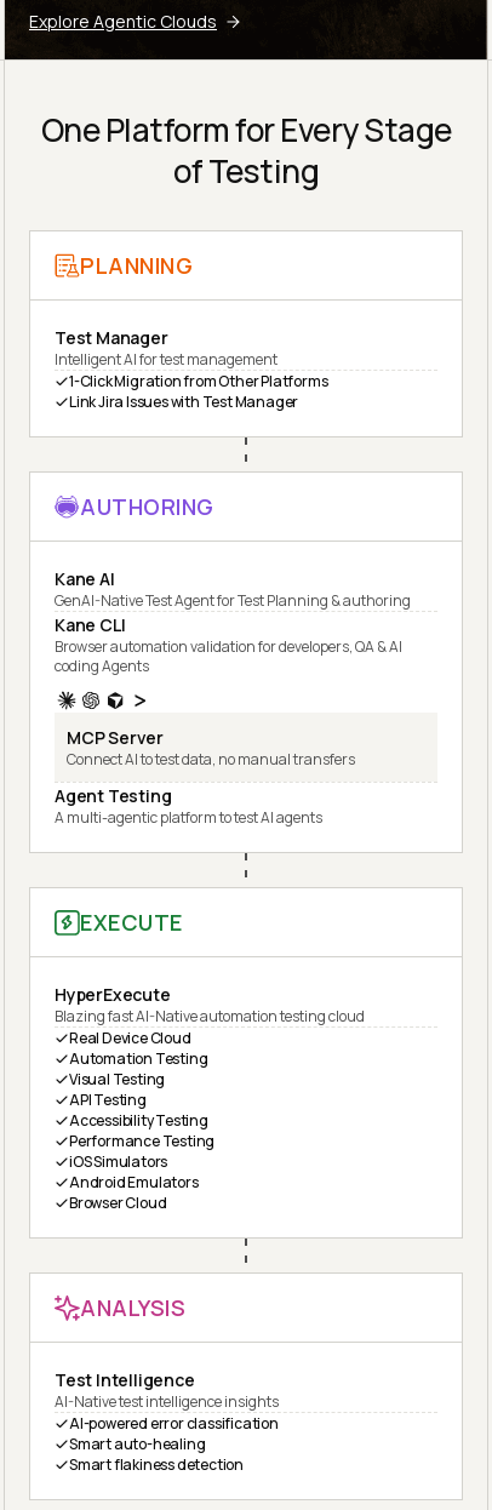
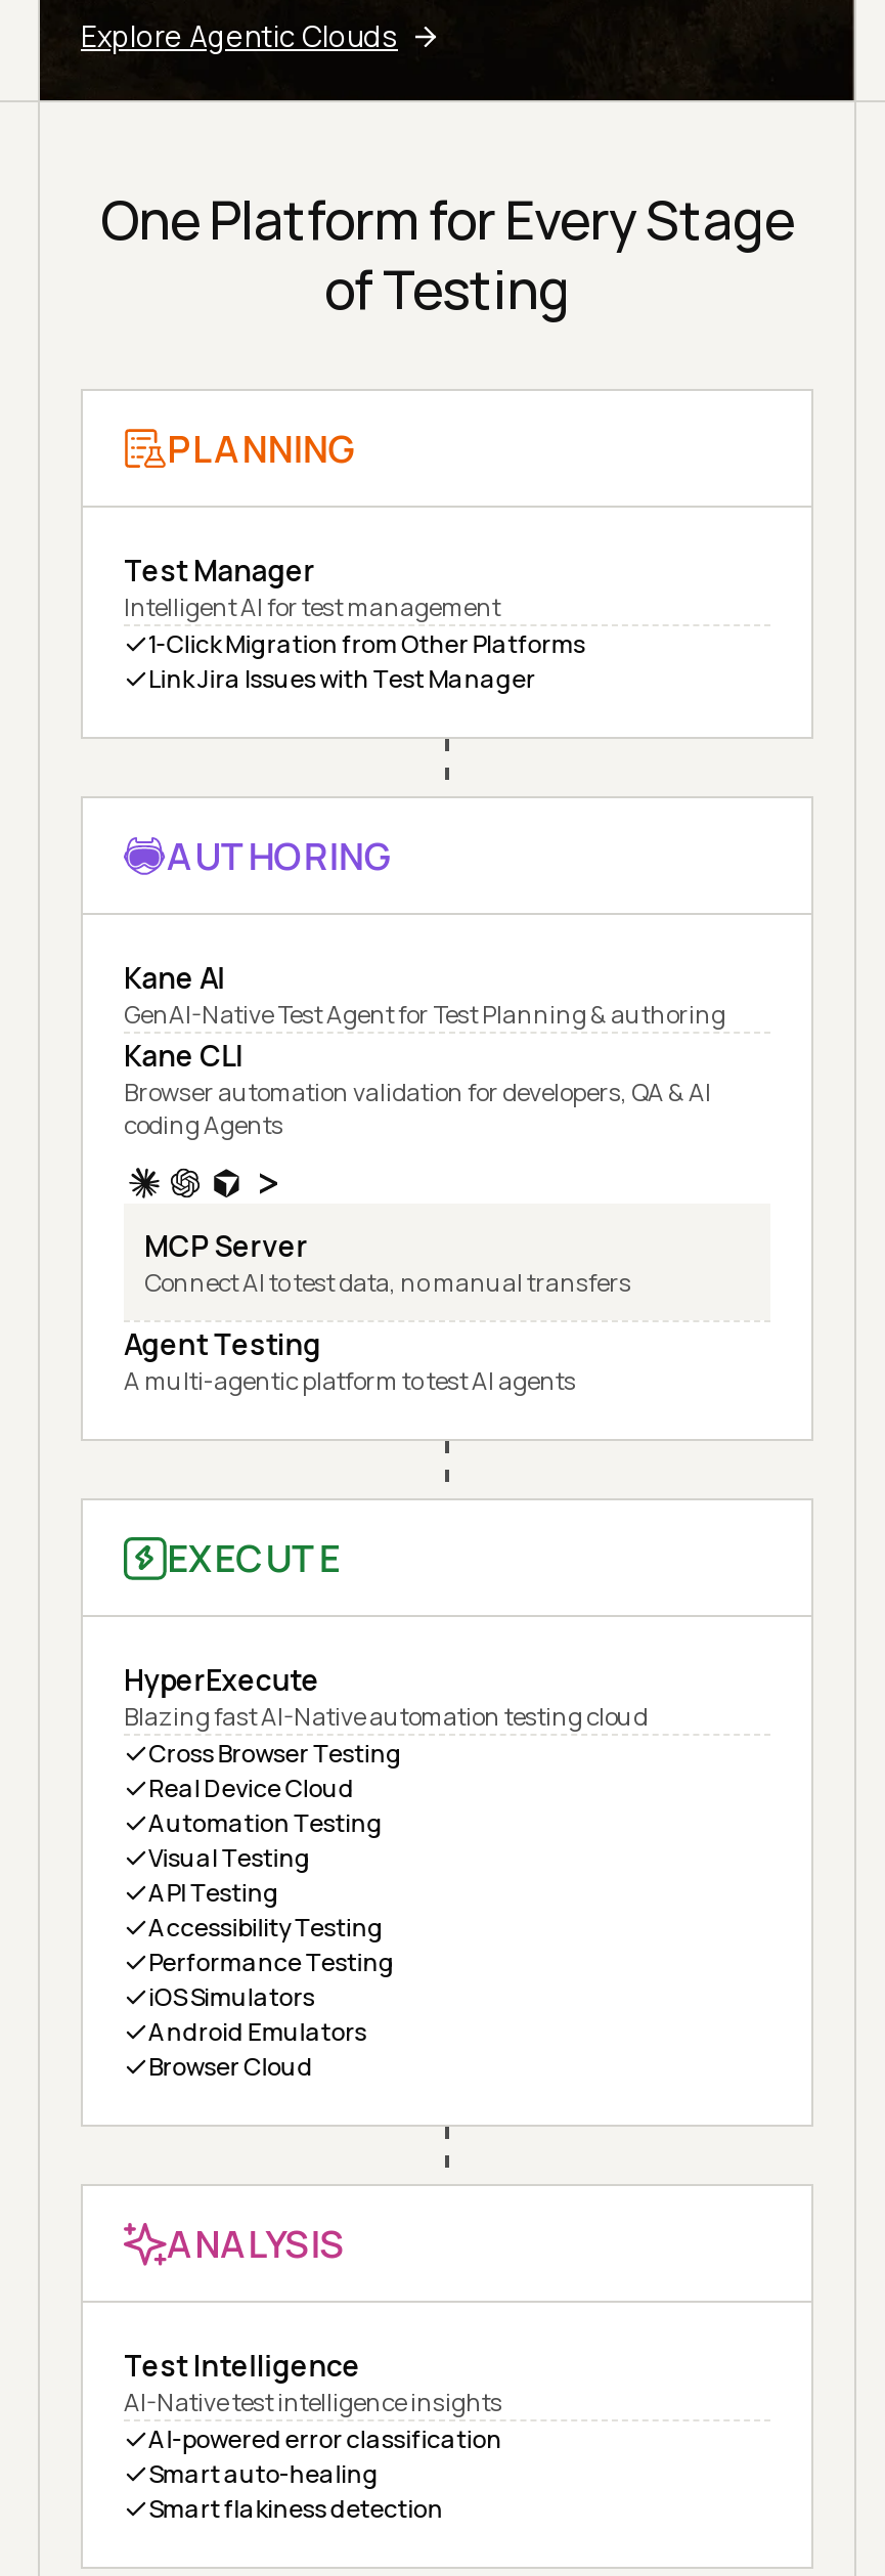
+ Cross Browser Testing
